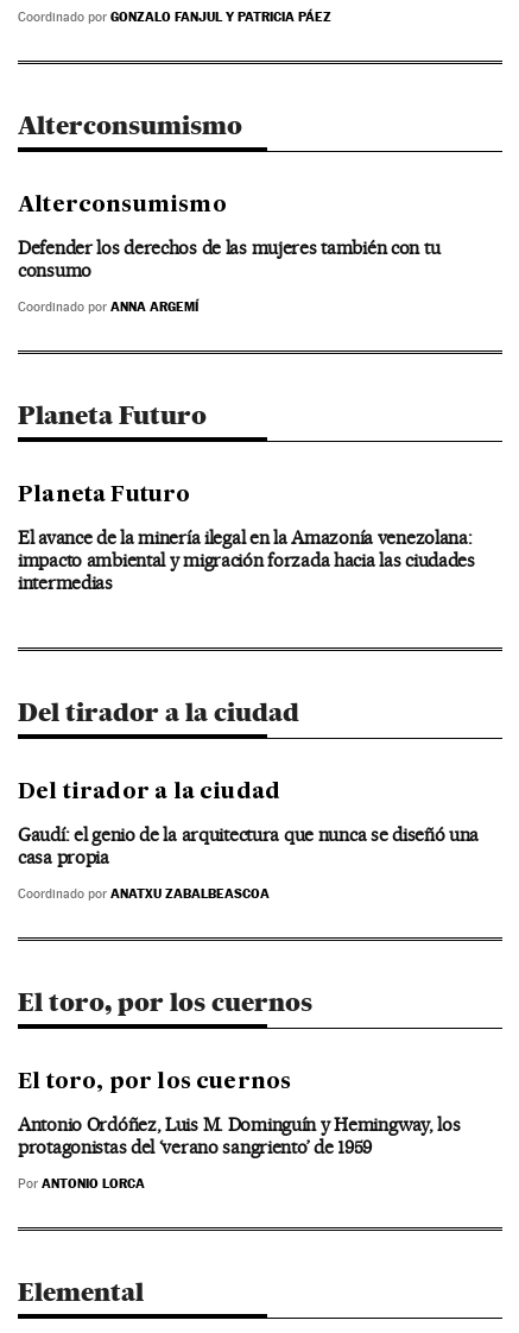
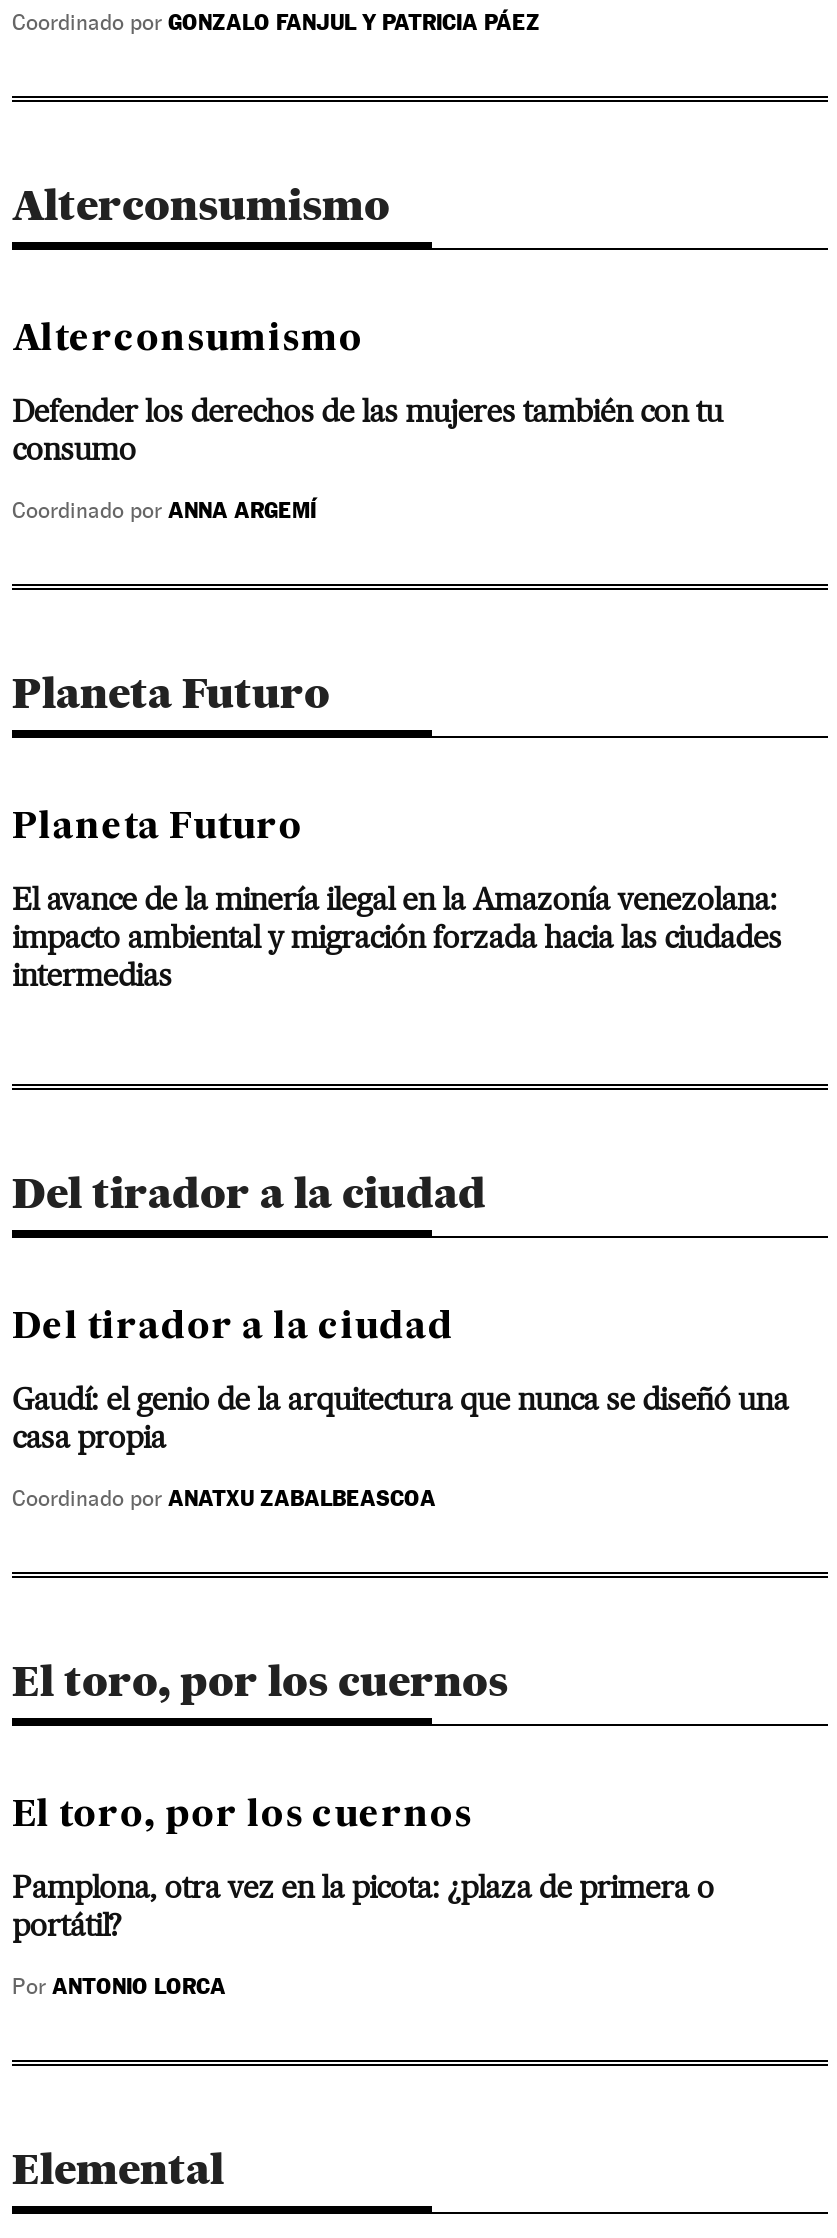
- Antonio Ordóñez, Luis M. Dominguín y Hemingway, los
- protagonistas del ‘verano sangriento’ de 1959
+ Pamplona, otra vez en la picota: ¿plaza de primera o
+ portátil?
